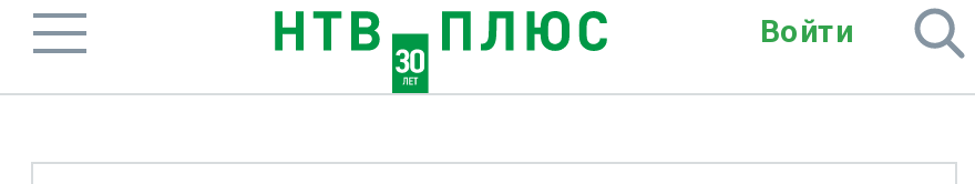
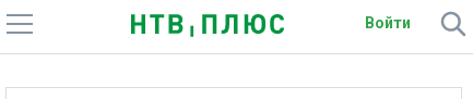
- [image]
+ [image]
